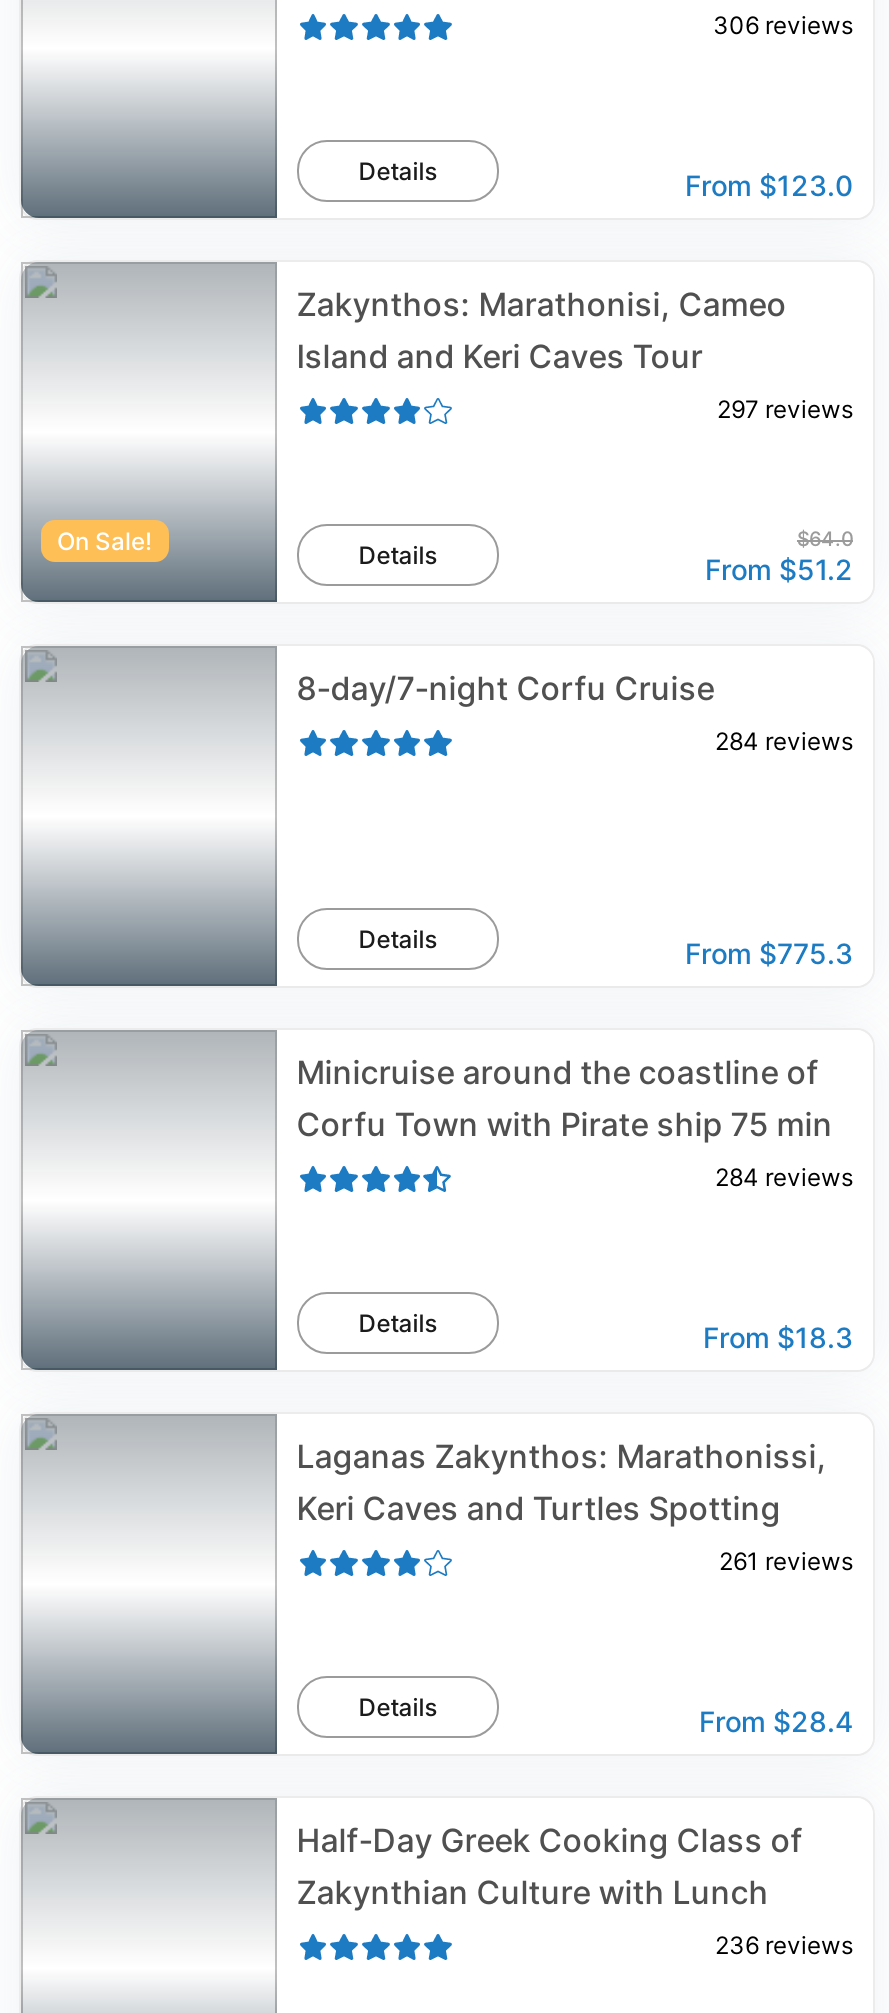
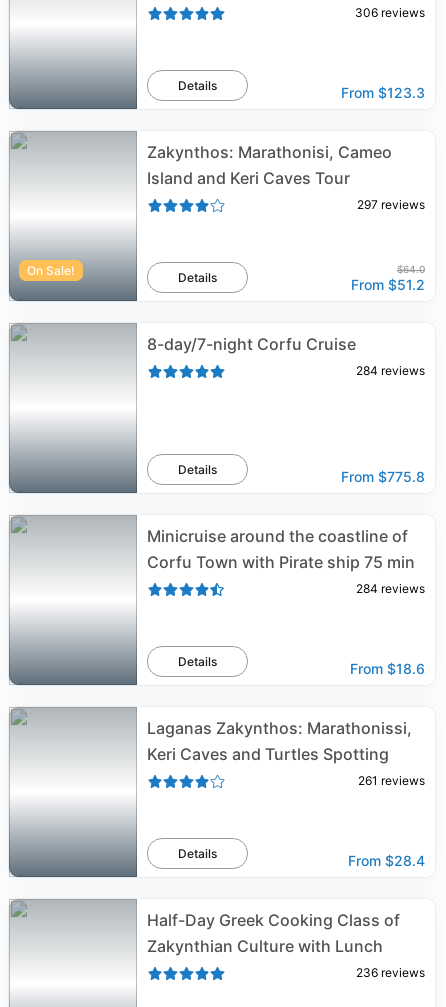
- From $123.0
+ From $123.3

- From $775.3
+ From $775.8

- From $18.3
+ From $18.6
